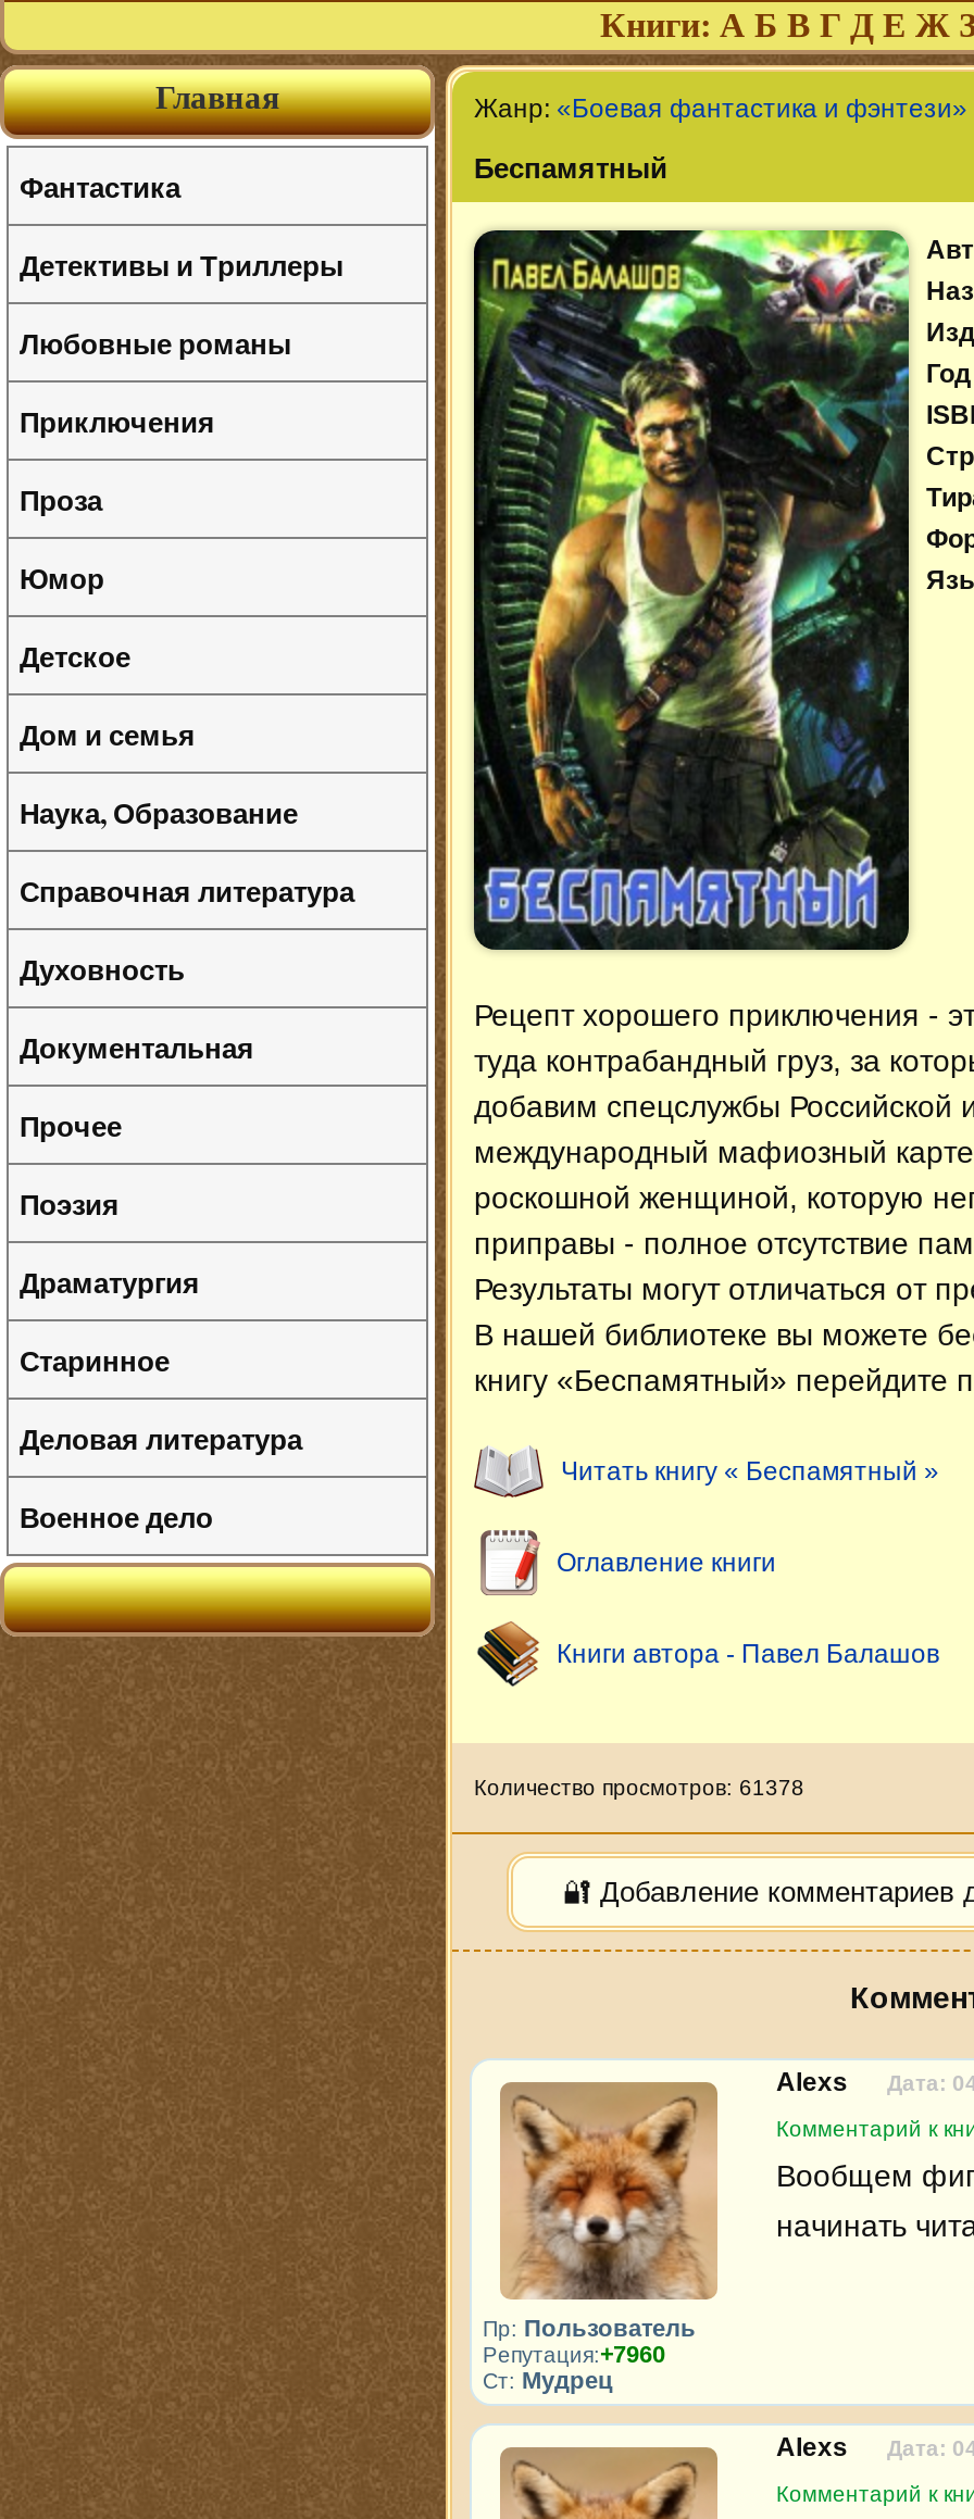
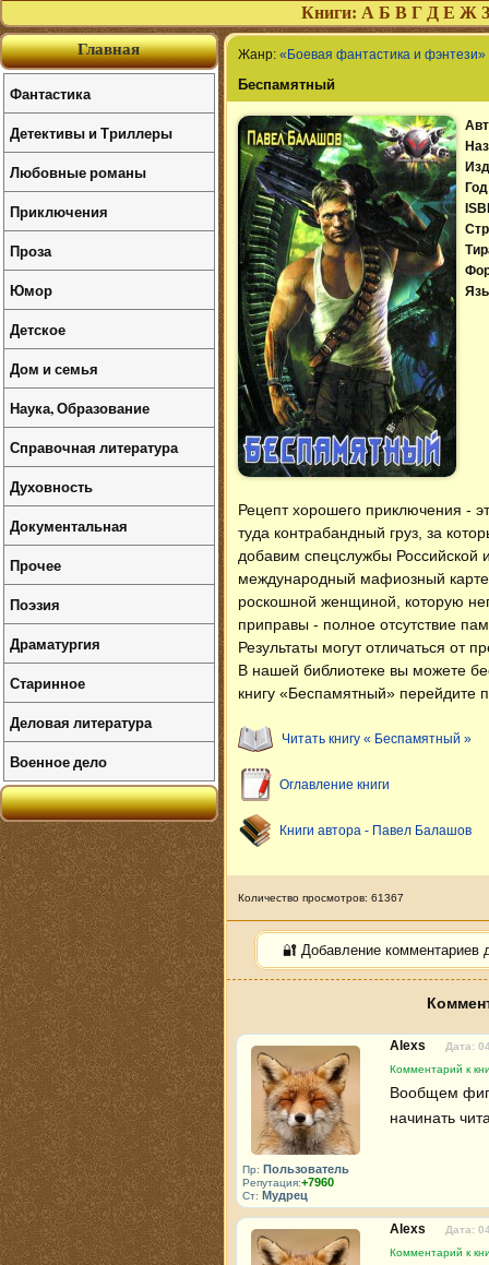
- Количество просмотров: 61378
+ Количество просмотров: 61367
